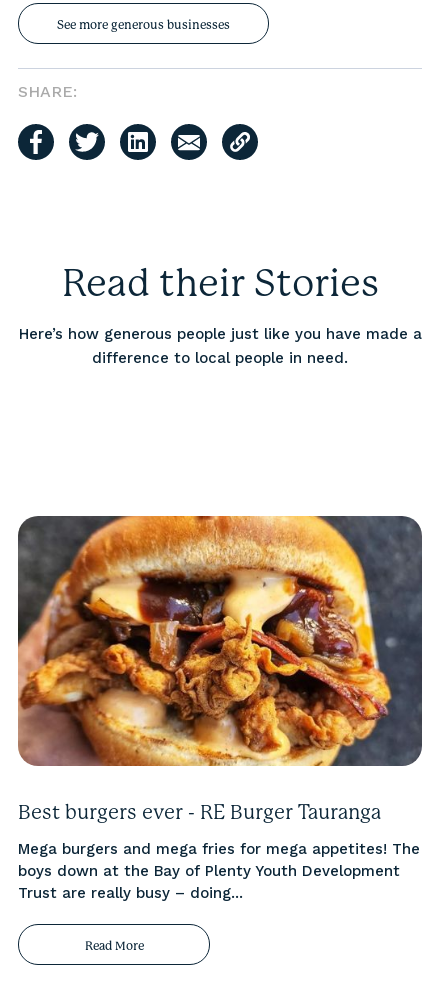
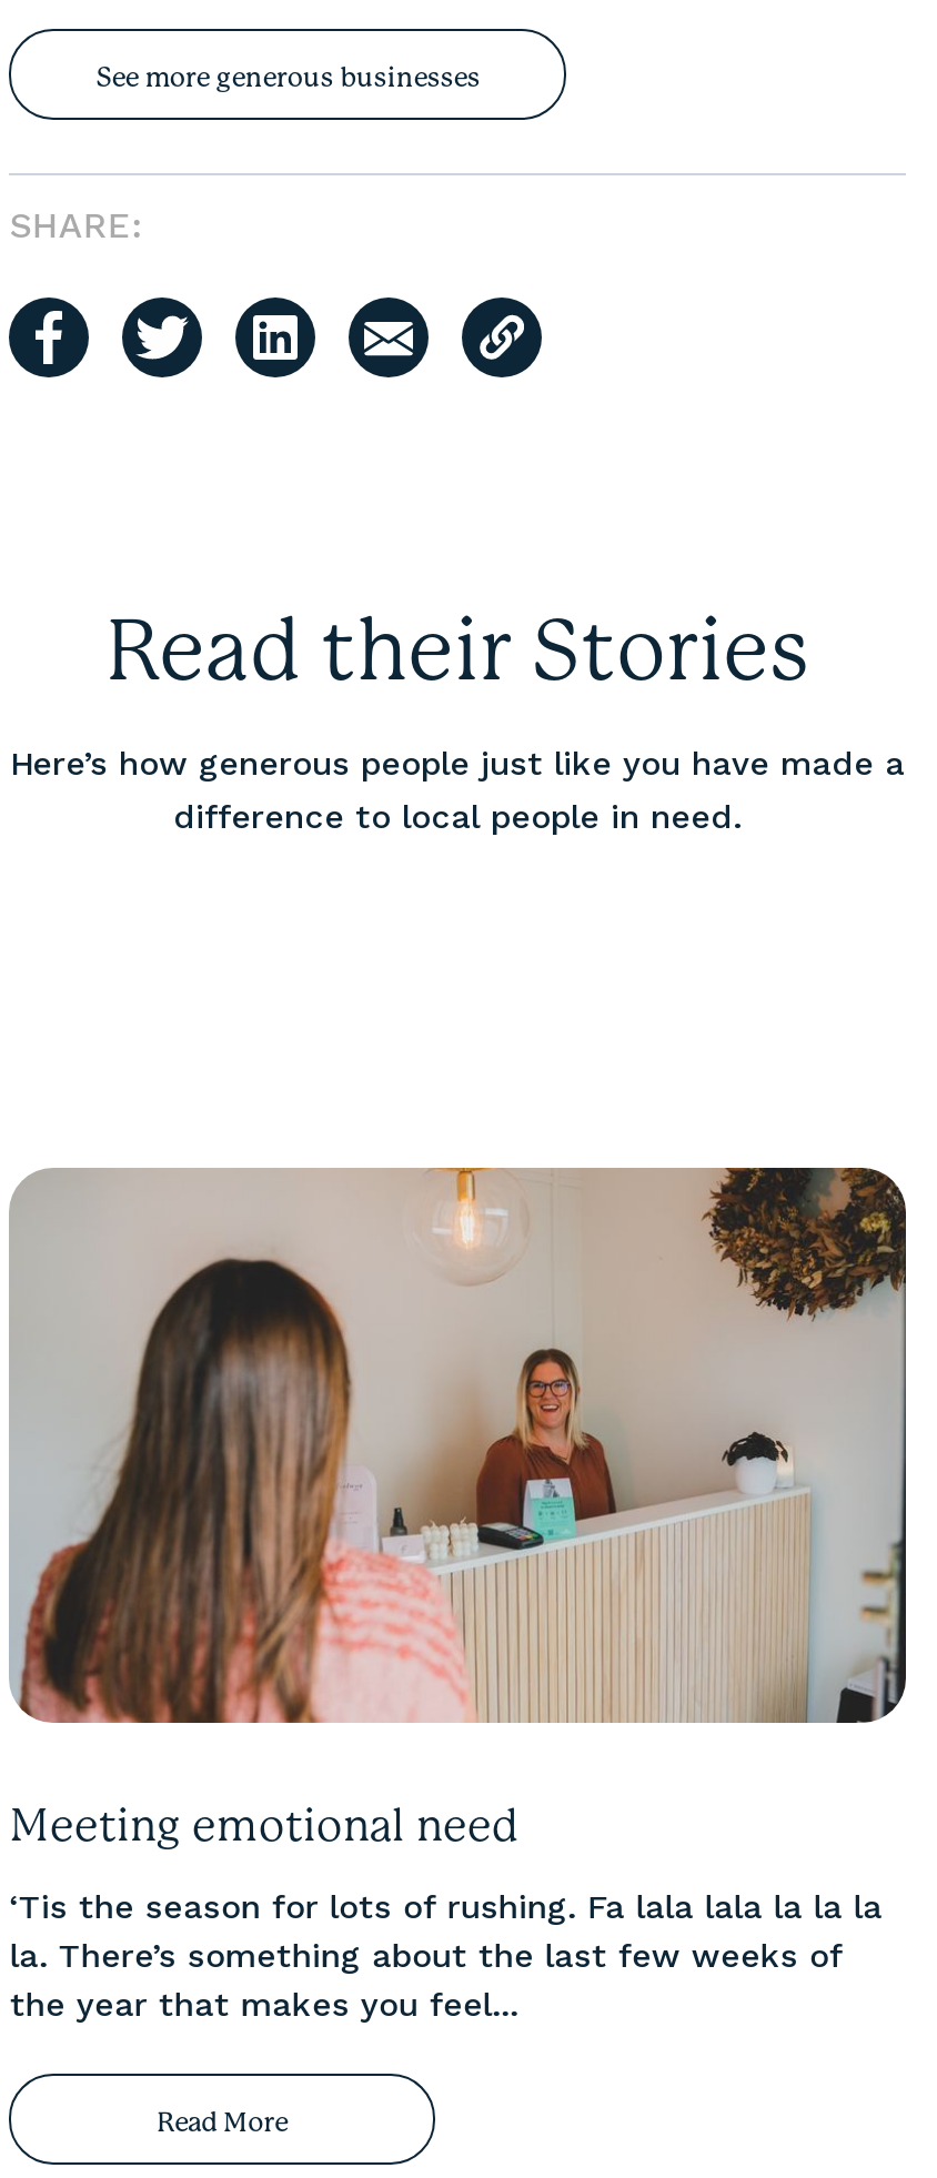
- [image]
- Best burgers ever - RE Burger Tauranga
+ [image]
+ Meeting emotional need

- Mega burgers and mega fries for mega appetites! The
- boys down at the Bay of Plenty Youth Development
- Trust are really busy – doing...
+ ‘Tis the season for lots of rushing. Fa lala lala la la la
+ la. There’s something about the last few weeks of
+ the year that makes you feel...
